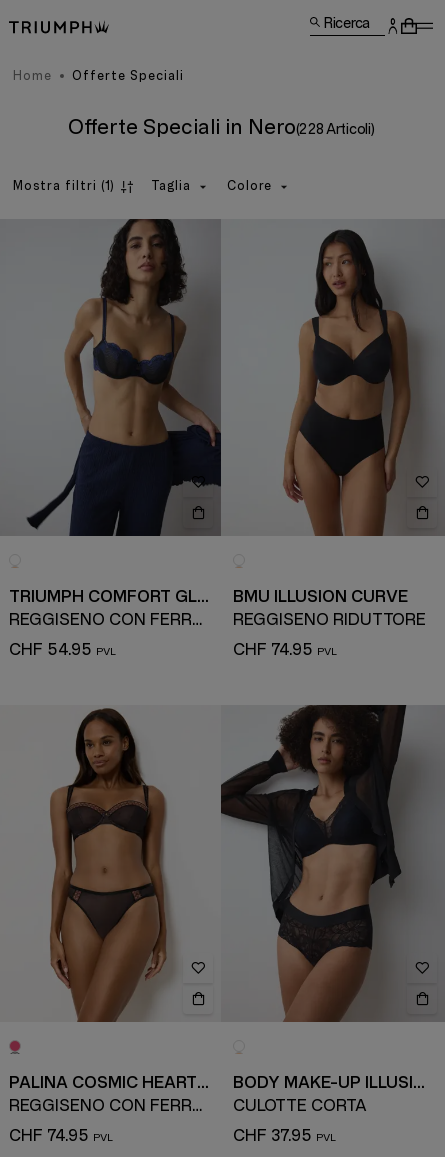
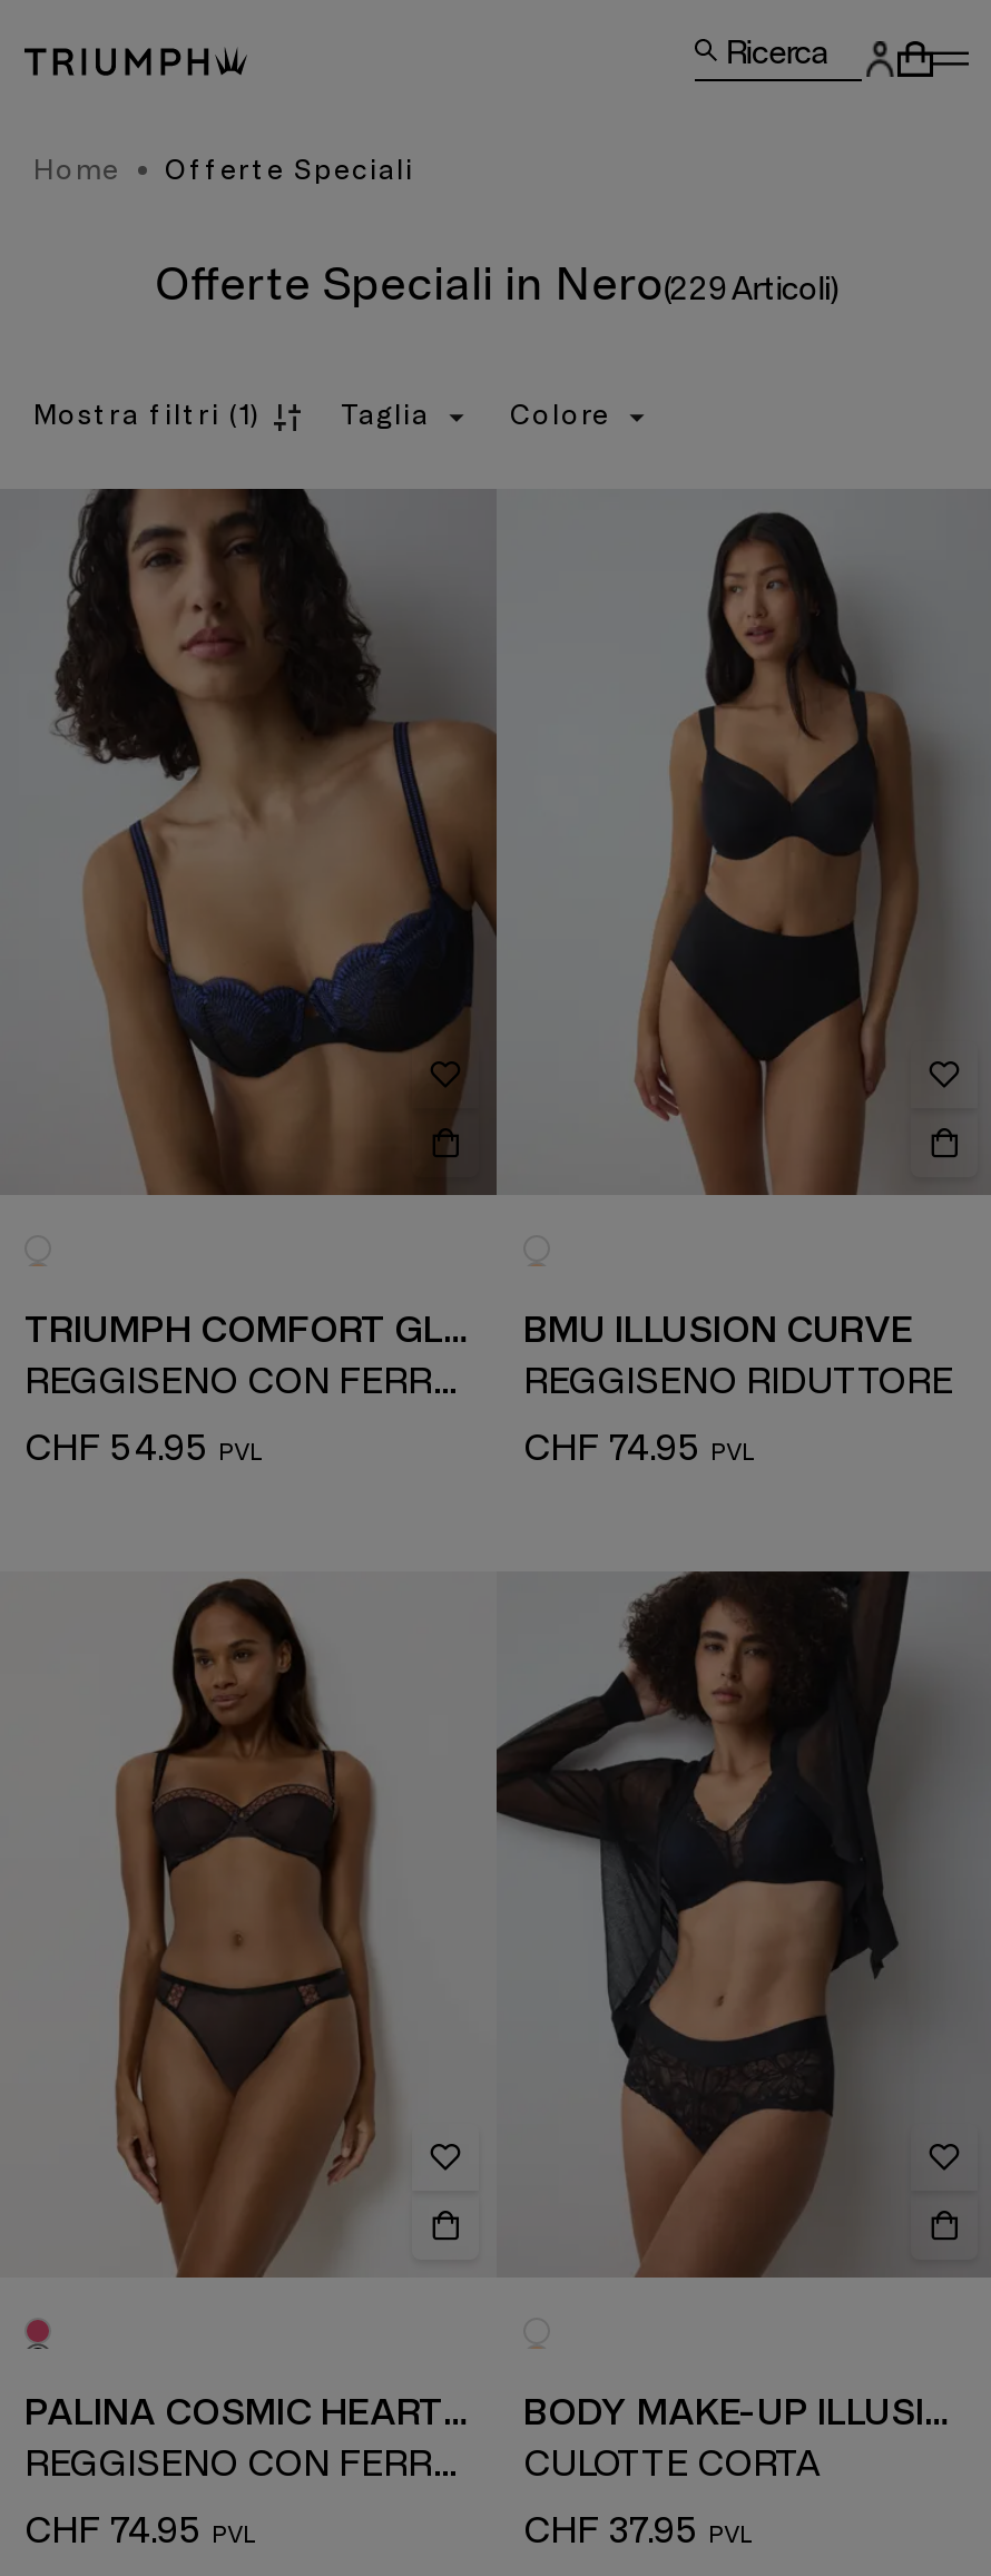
- Offerte Speciali in Nero(228 Articoli)
+ Offerte Speciali in Nero(229 Articoli)

- [image]
+ [image]
